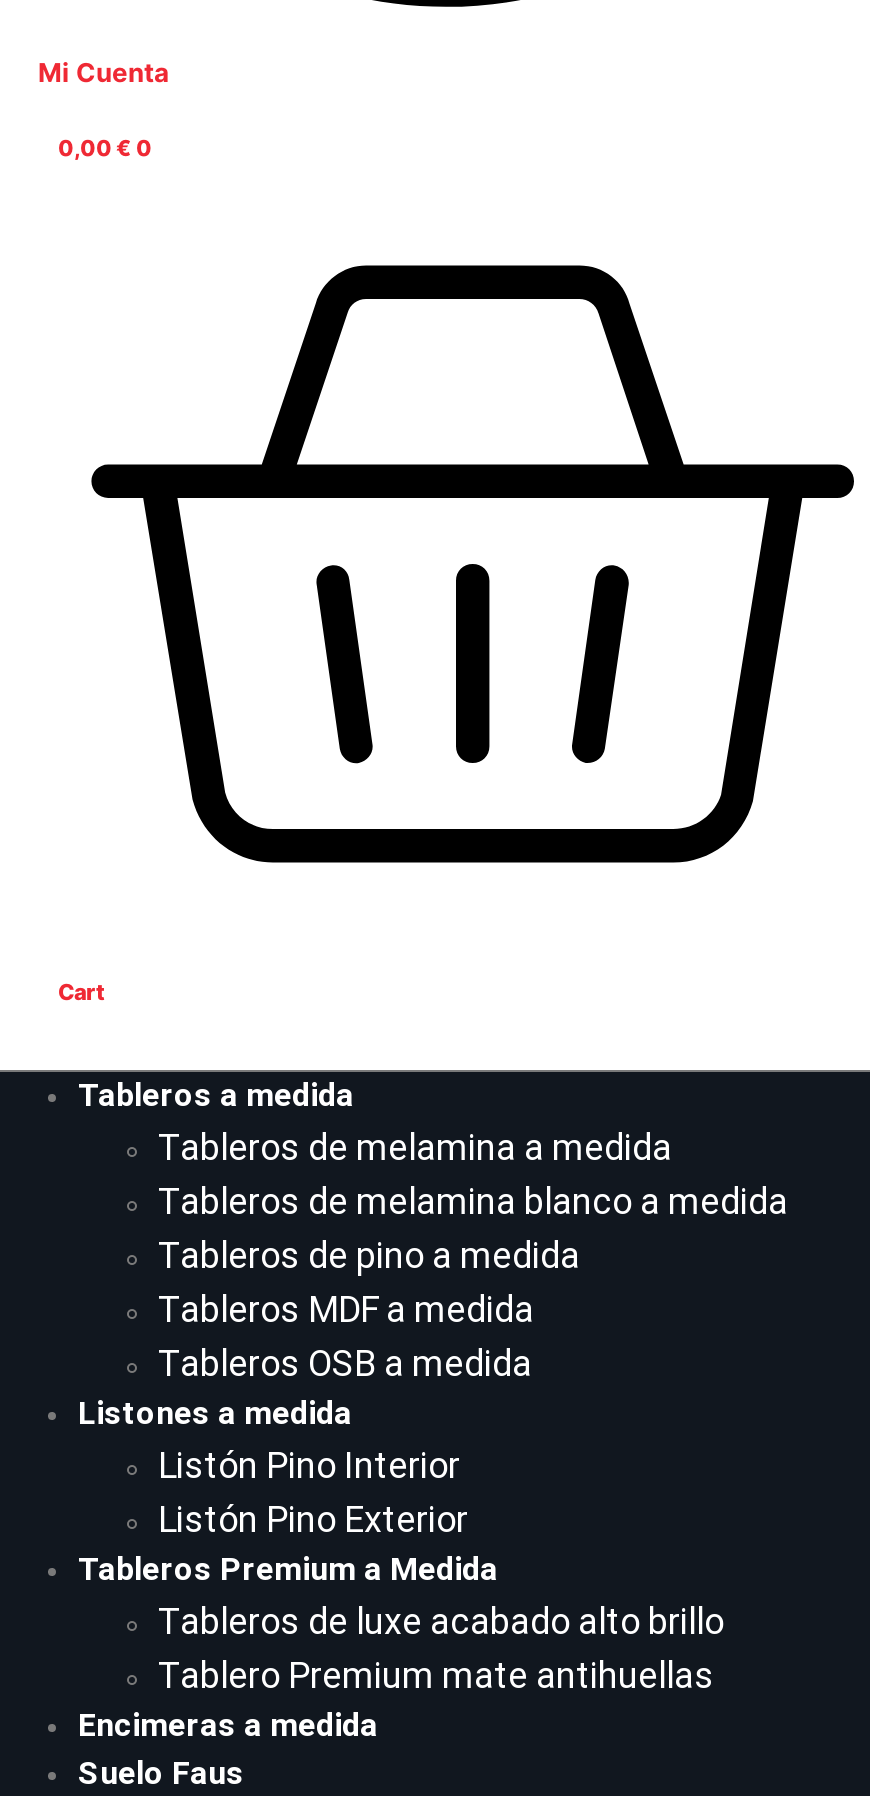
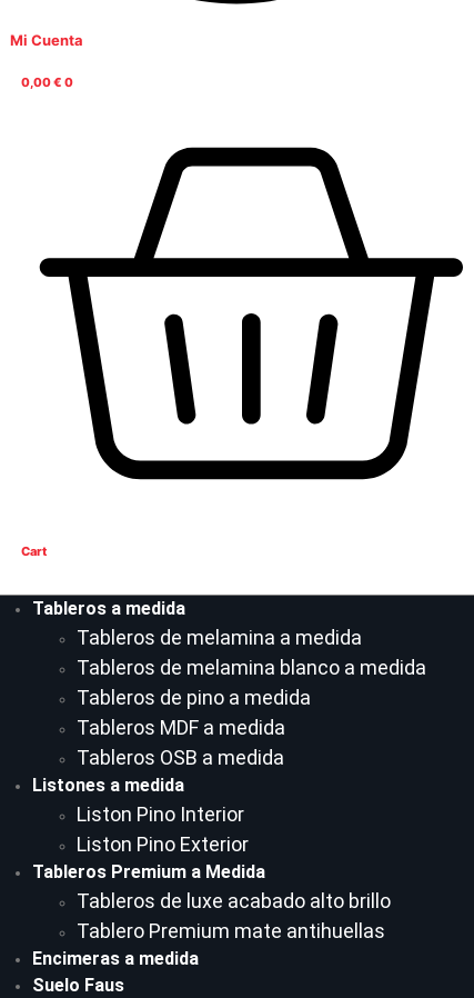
- Listón Pino Interior
+ Liston Pino Interior

- Listón Pino Exterior
+ Liston Pino Exterior
